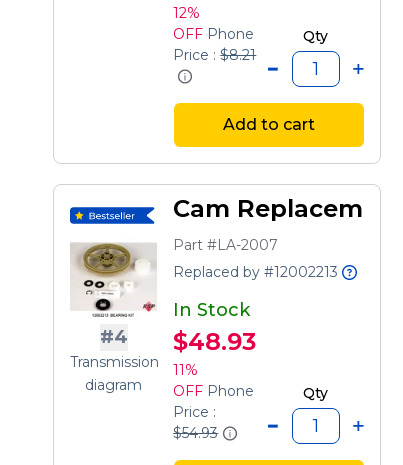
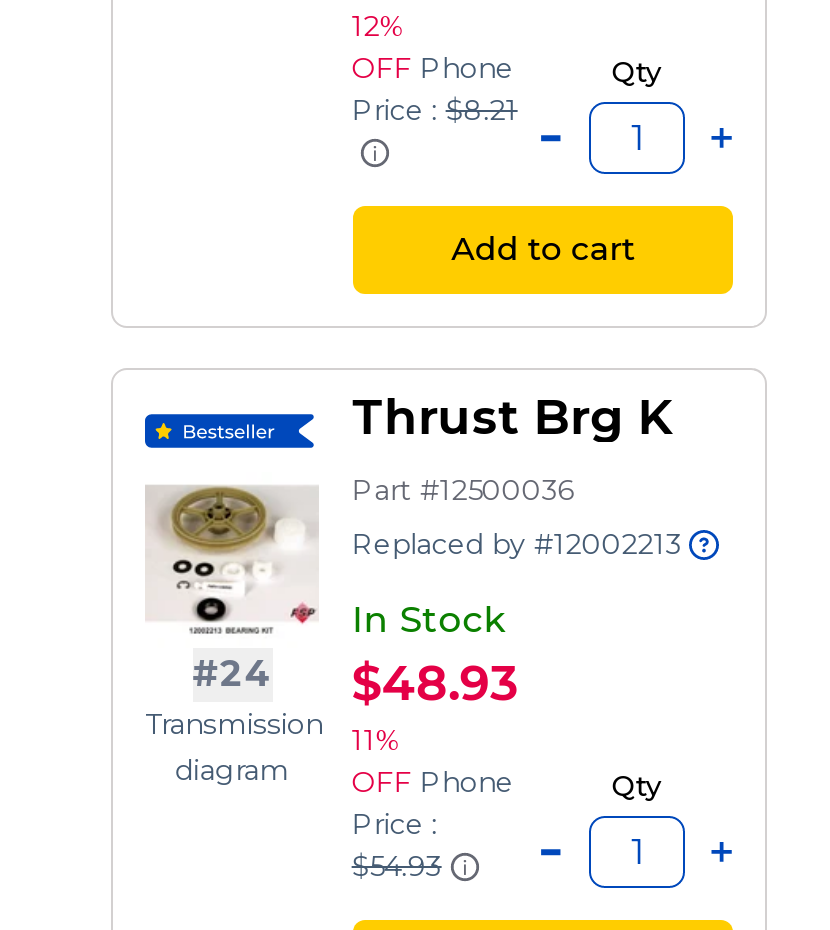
- Cam Replacem
- Part #LA-2007
+ Thrust Brg K
+ Part #12500036

- #4
+ #24
